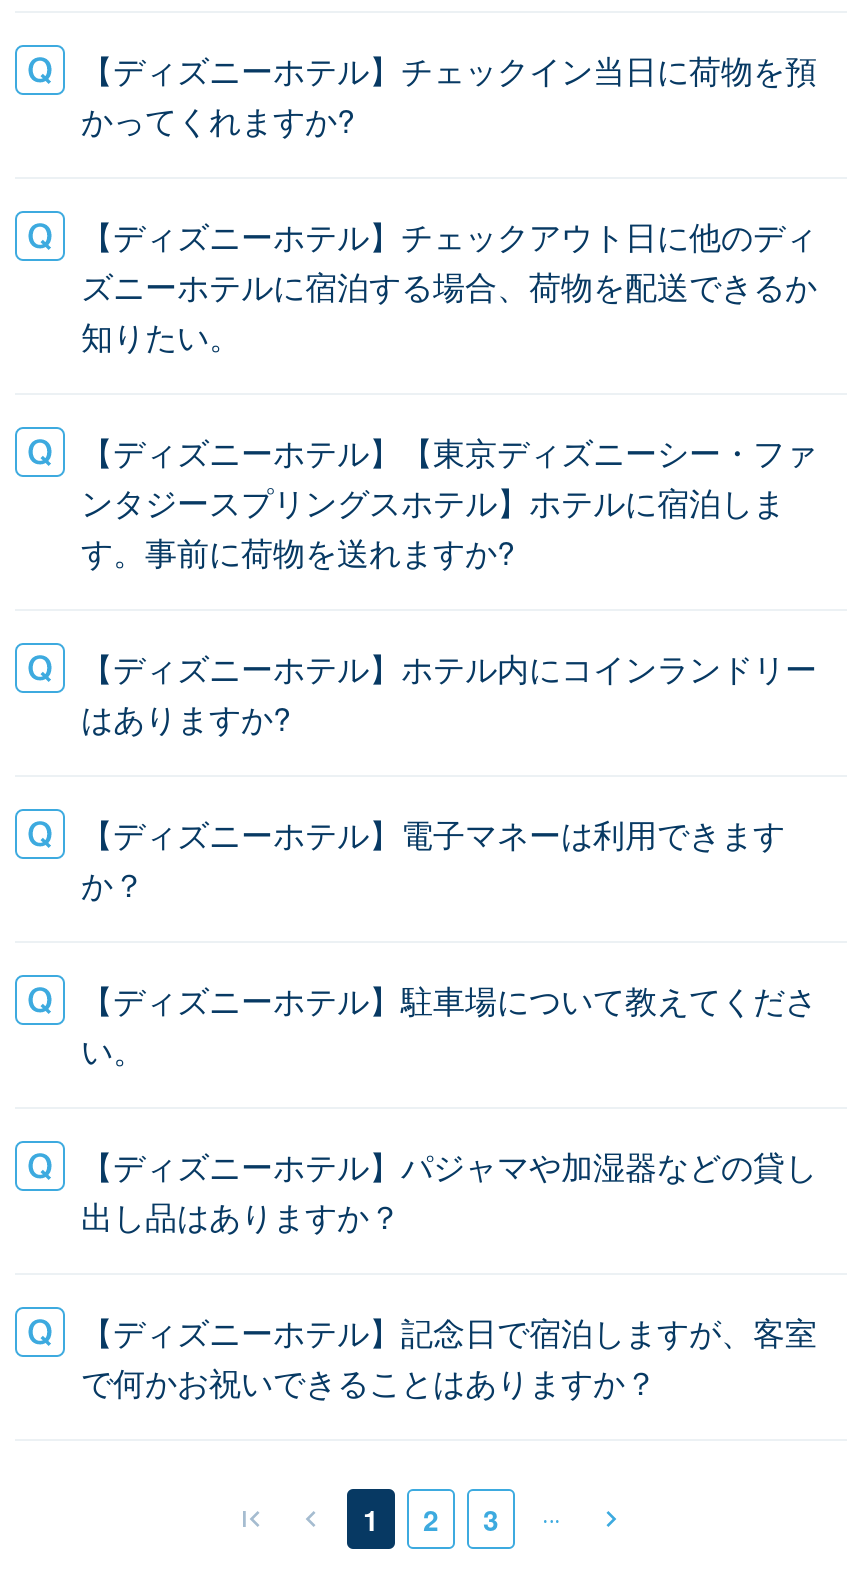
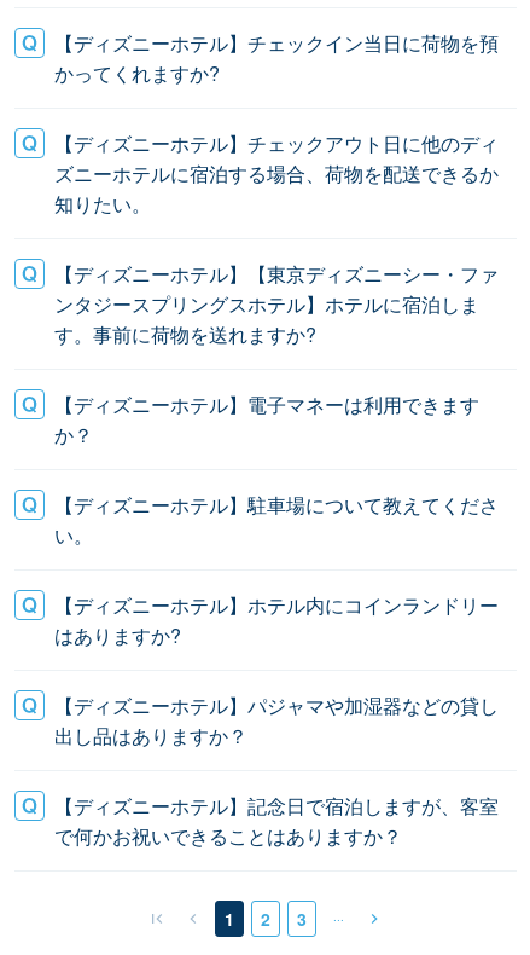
moved down: 【ディズニーホテル】ホテル内にコインランドリー | はありますか?

moved up: 【ディズニーホテル】電子マネーは利用できます | か？ | 【ディズニーホテル】駐車場について教えてくださ | い。
